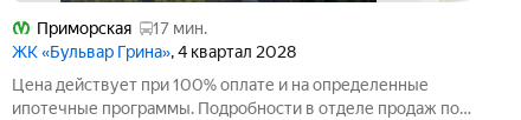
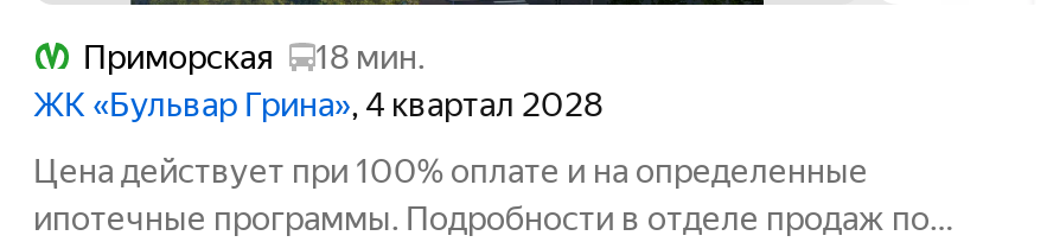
- Приморская 17 мин.
+ Приморская 18 мин.
